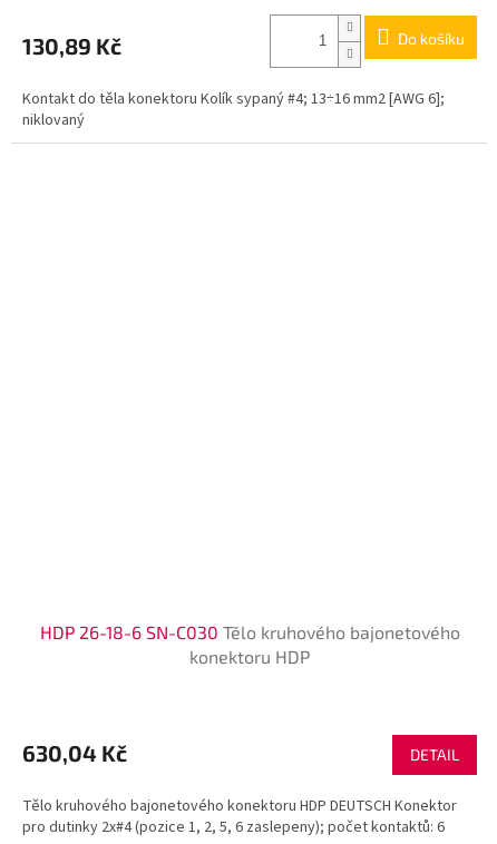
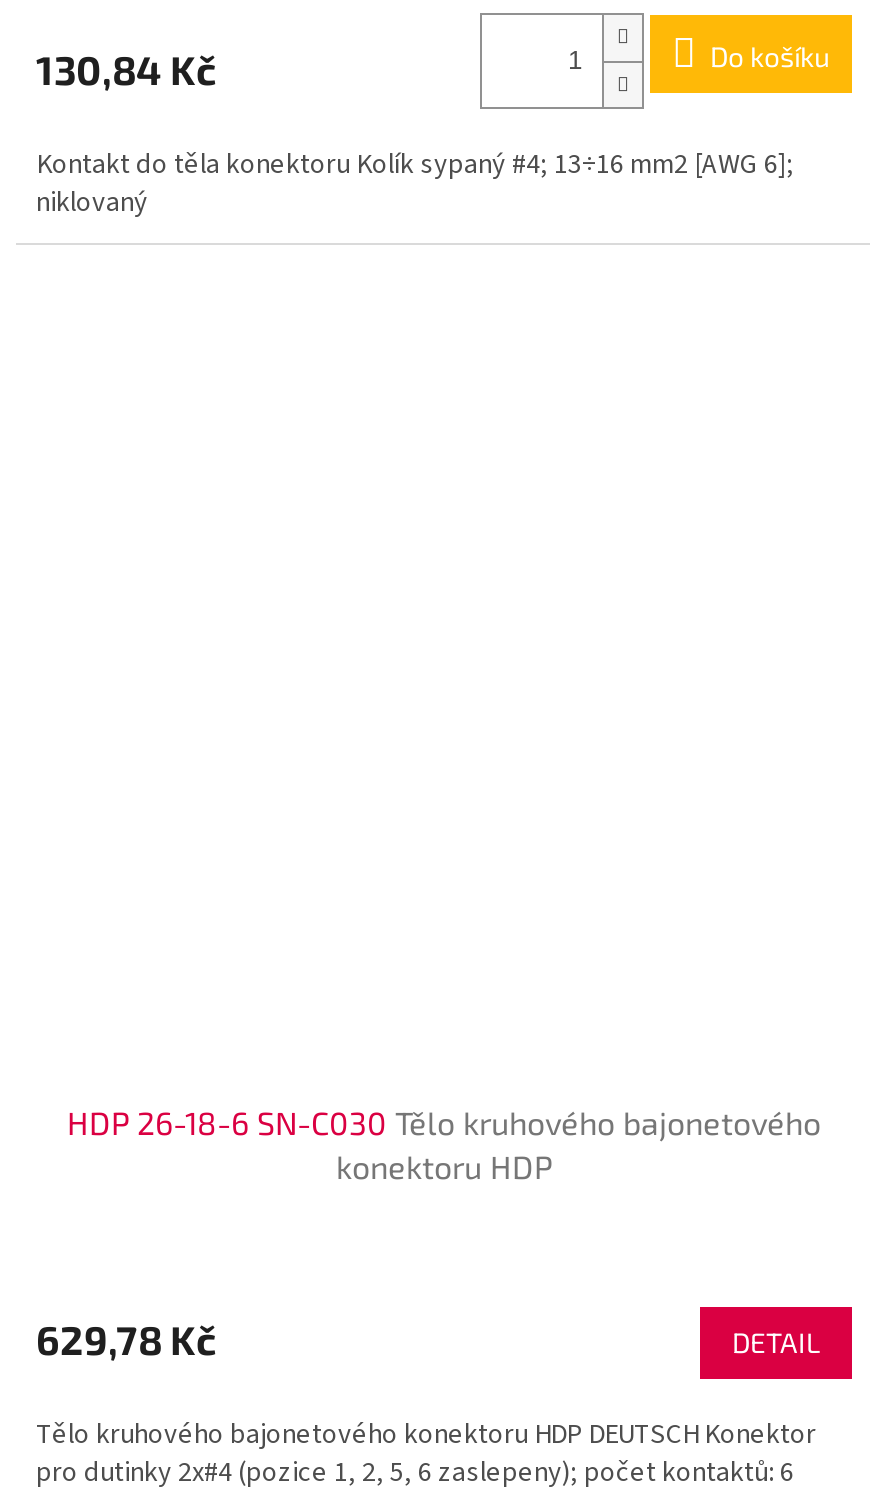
- 130,89 Kč
+ 130,84 Kč

- 630,04 Kč
+ 629,78 Kč
